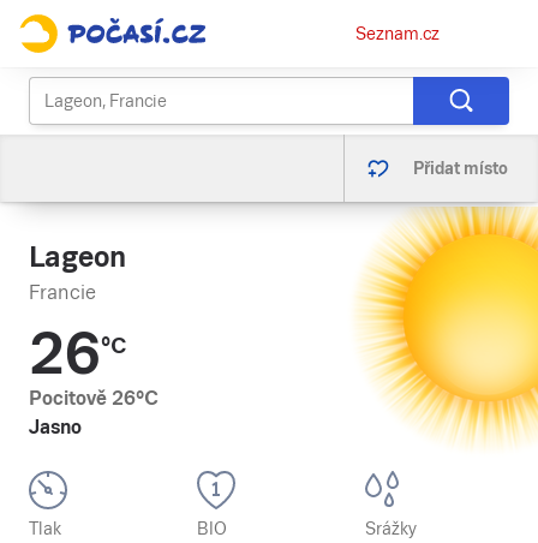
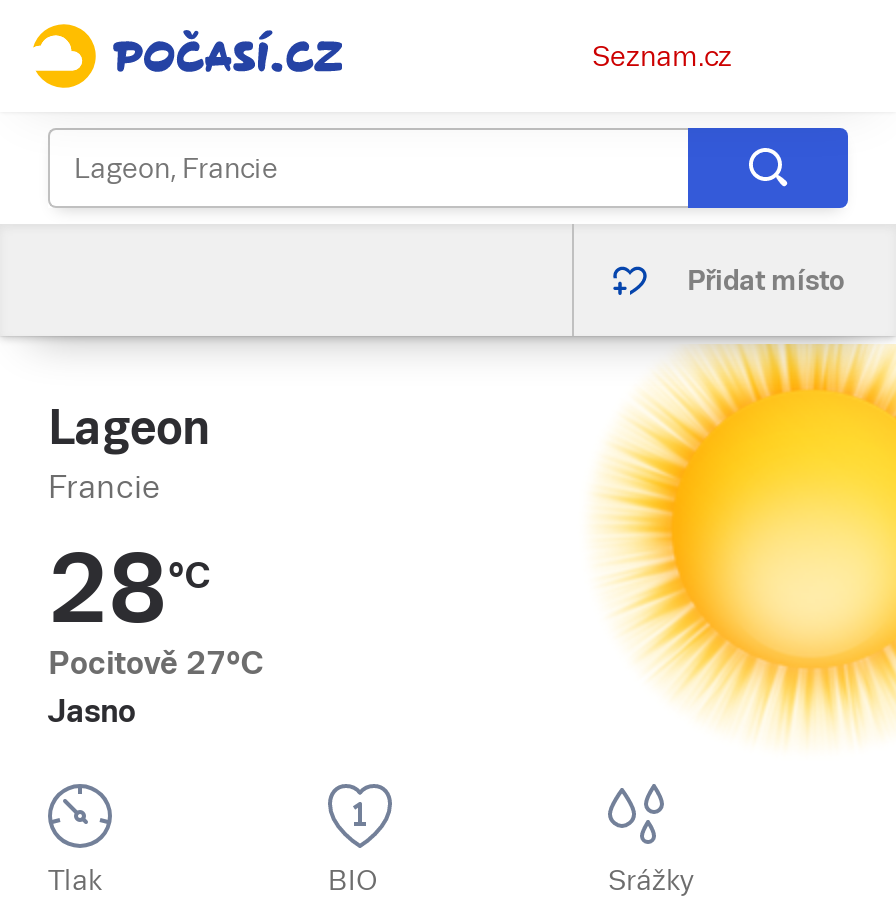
- 26°C
+ 28°C

- Pocitově 26°C
+ Pocitově 27°C
